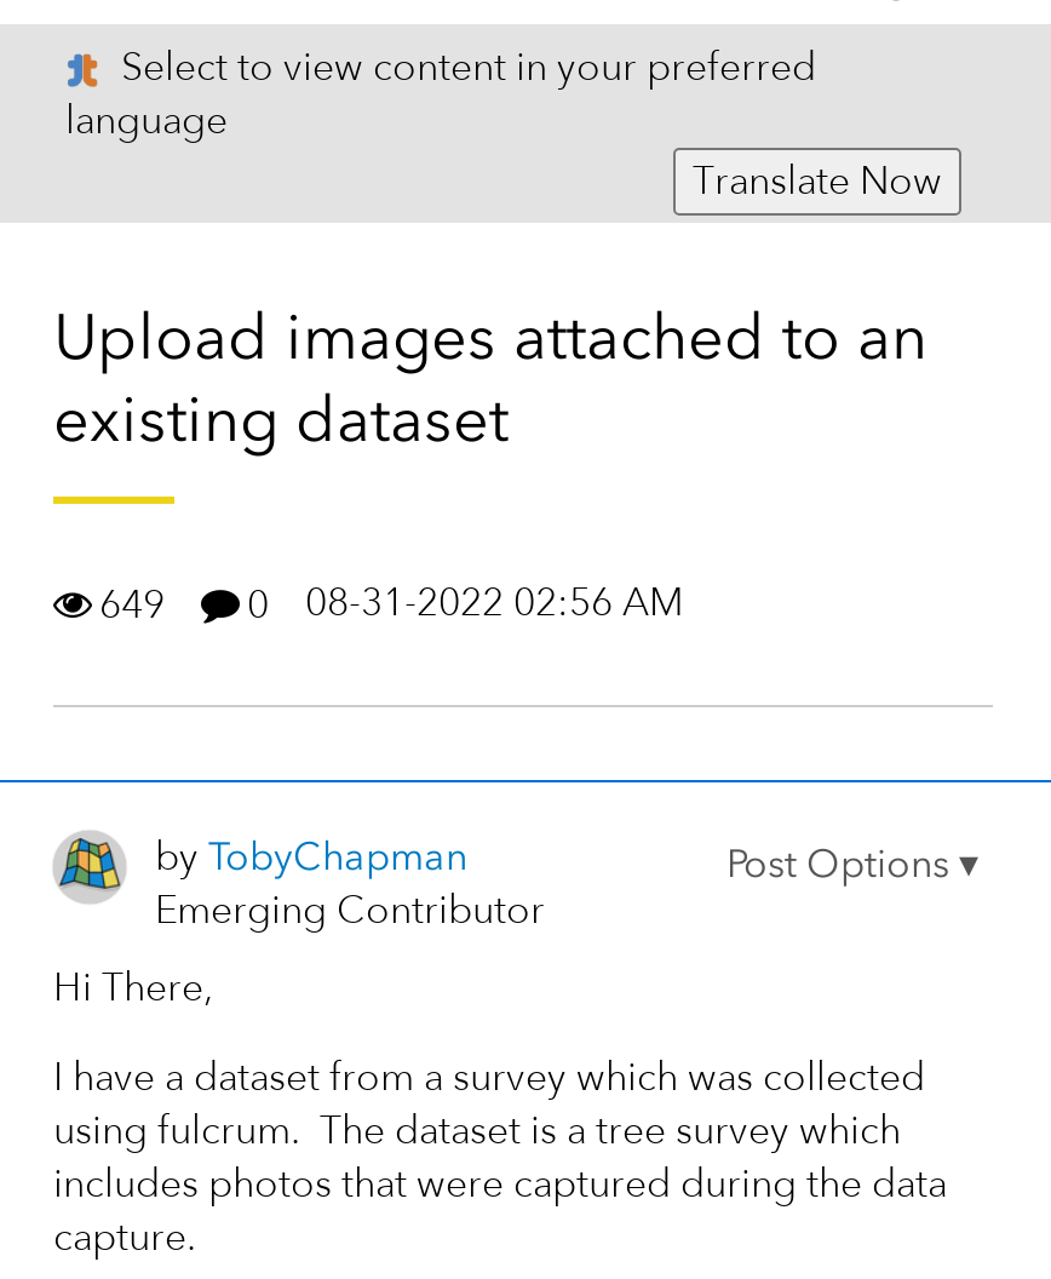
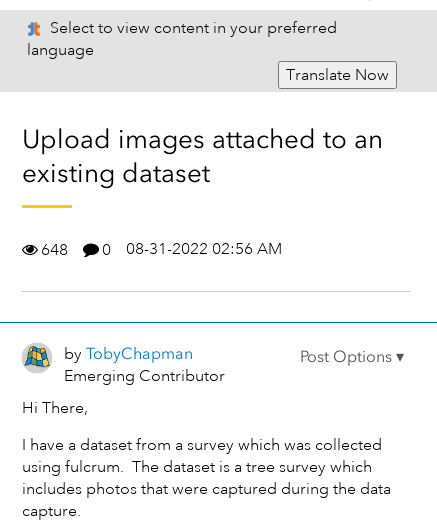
- 649 0 08-31-2022 02:56 AM
+ 648 0 08-31-2022 02:56 AM
